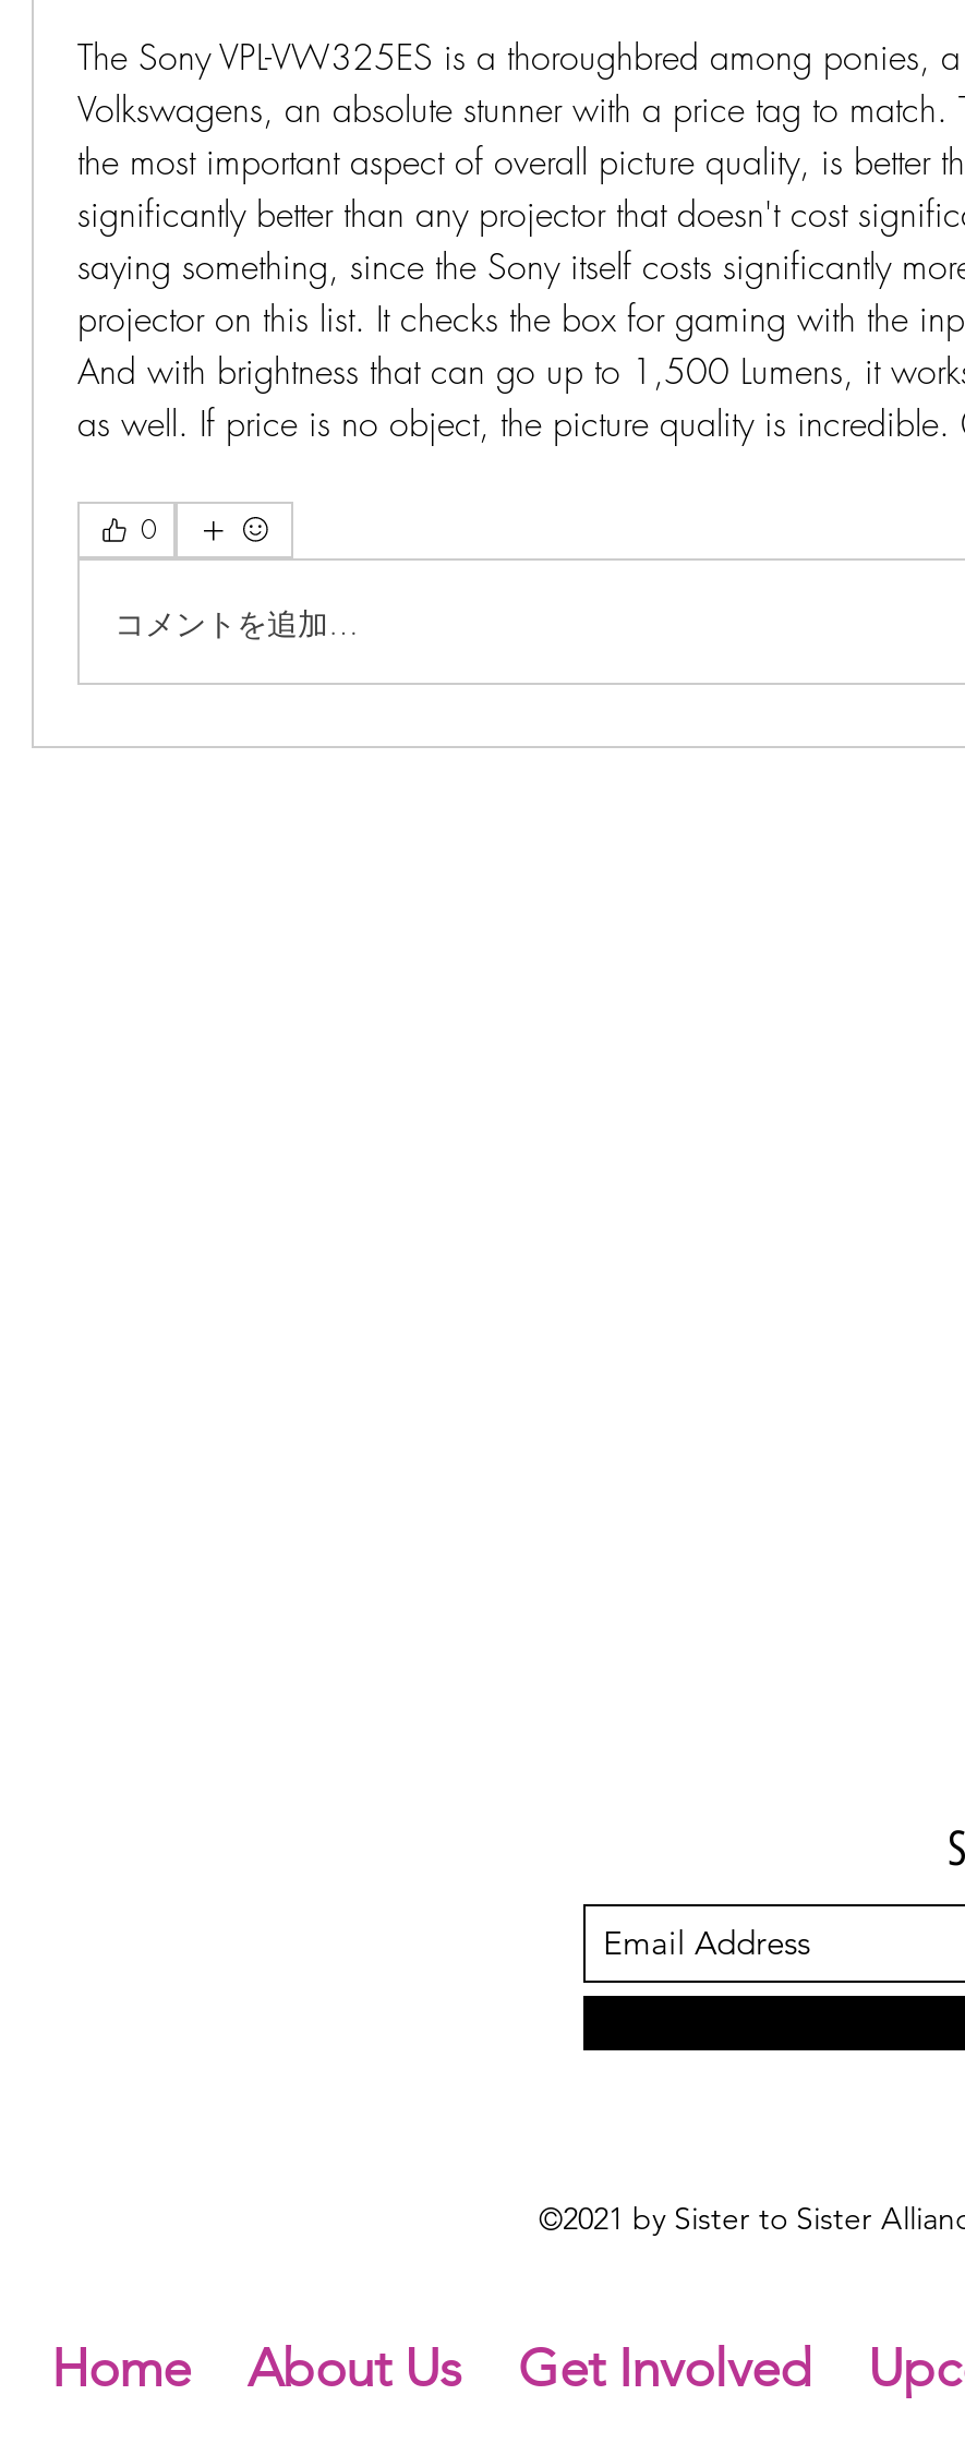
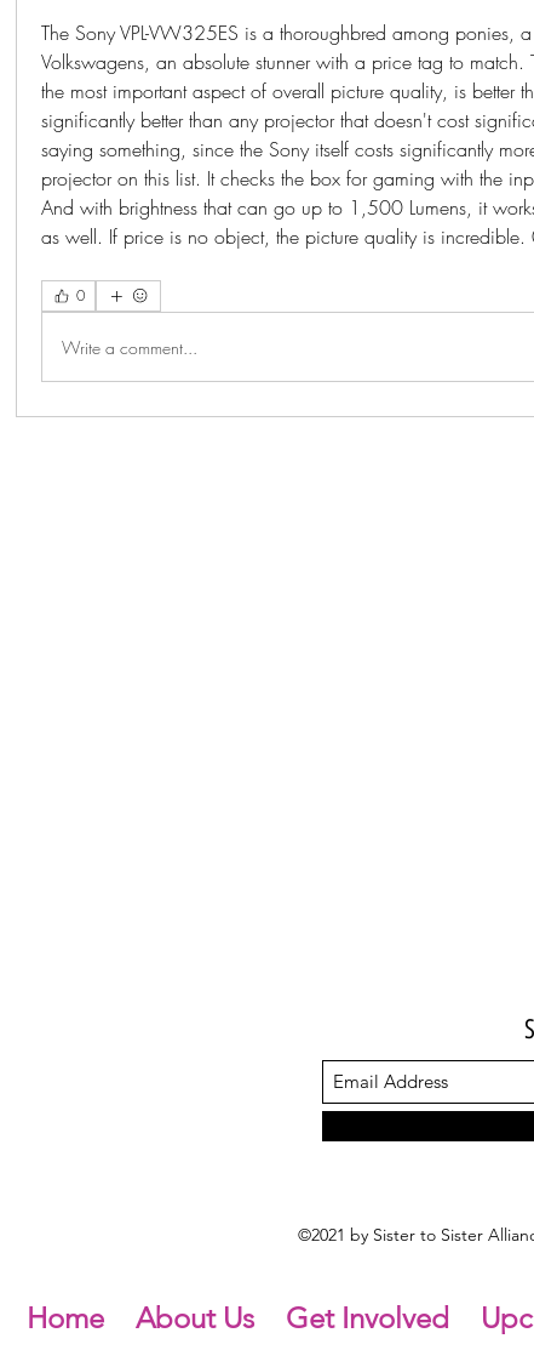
- コメントを追加…
+ Write a comment...
